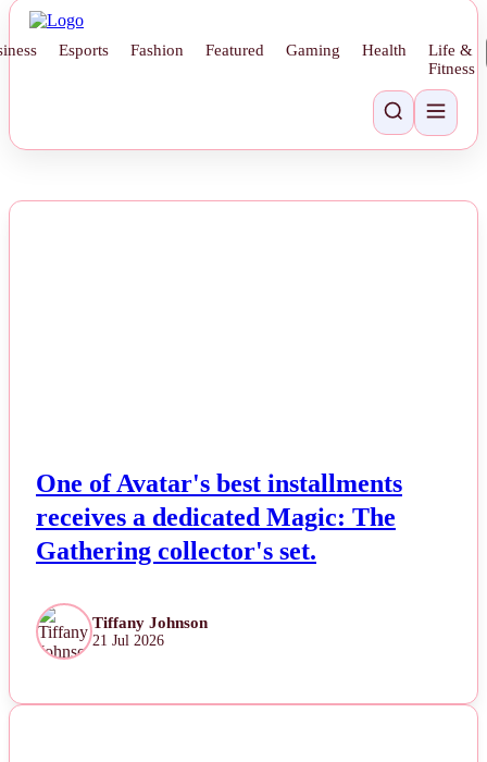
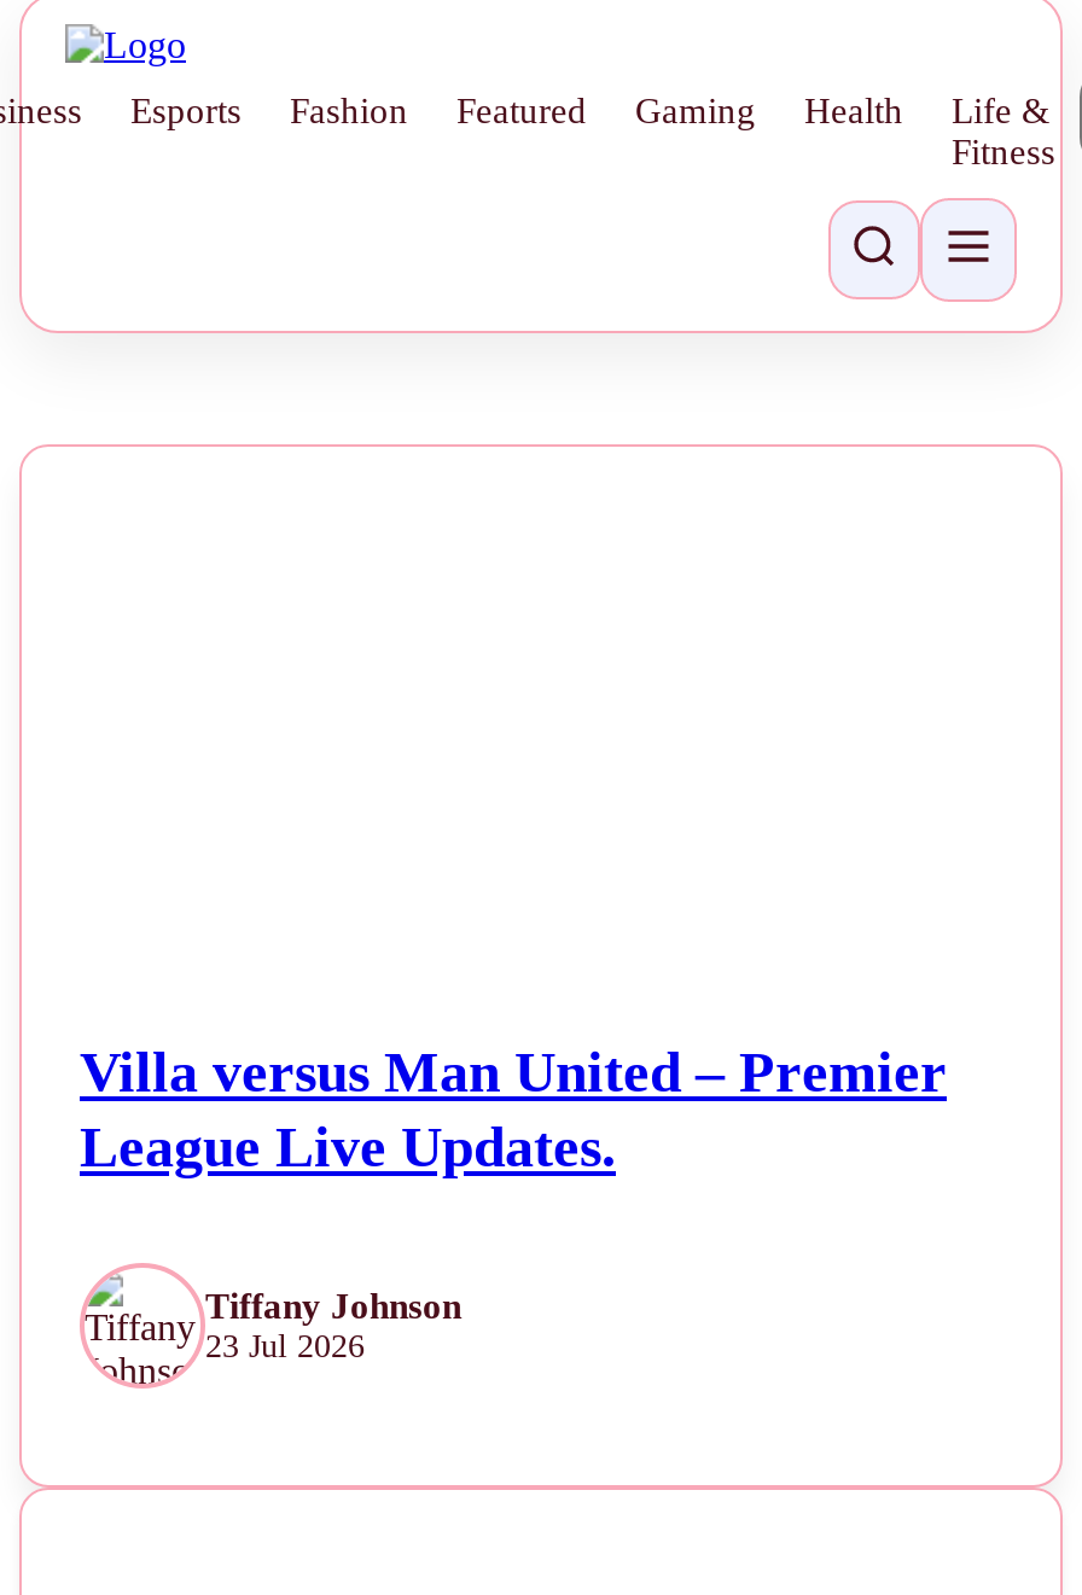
- One of Avatar's best installments
- receives a dedicated Magic: The
- Gathering collector's set.
+ Villa versus Man United – Premier
+ League Live Updates.

- 21 Jul 2026
+ 23 Jul 2026
